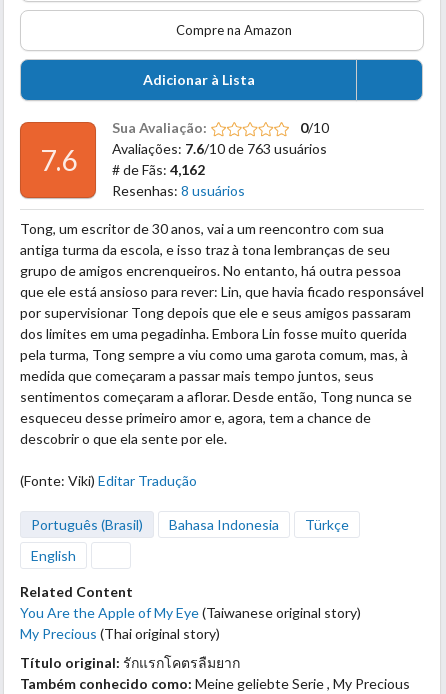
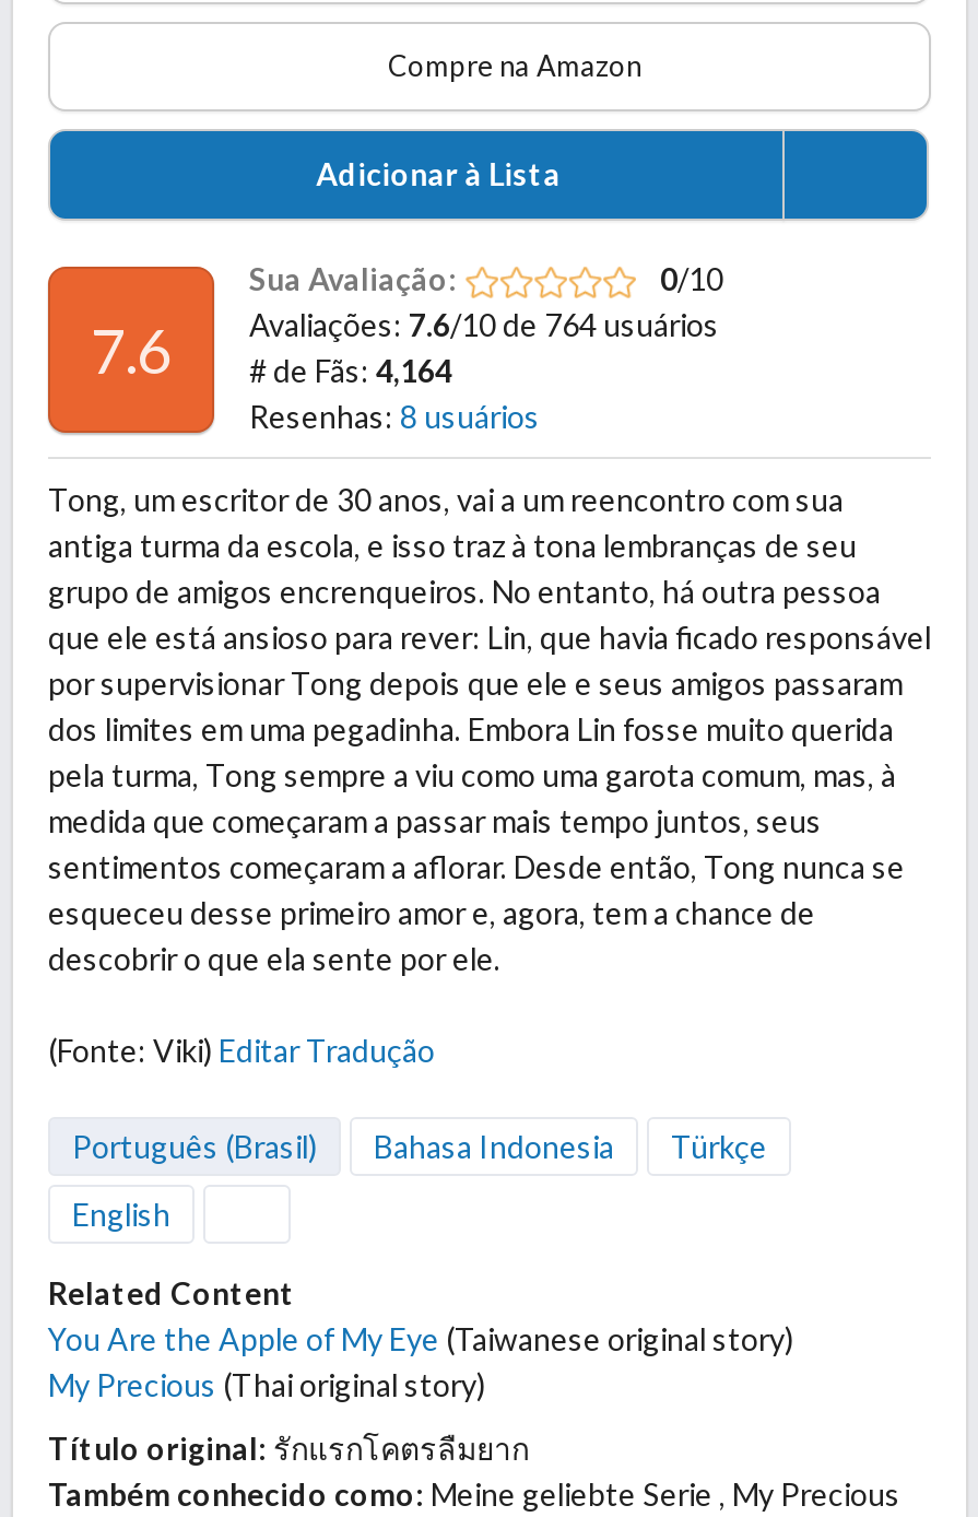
- Avaliações: 7.6/10 de 763 usuários
+ Avaliações: 7.6/10 de 764 usuários

- # de Fãs: 4,162
+ # de Fãs: 4,164
